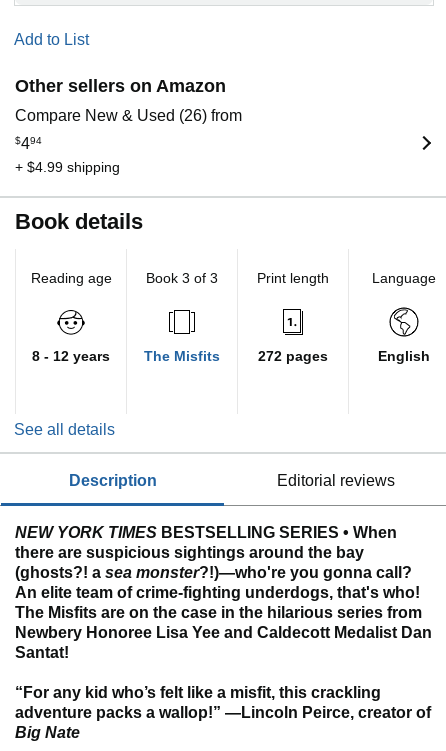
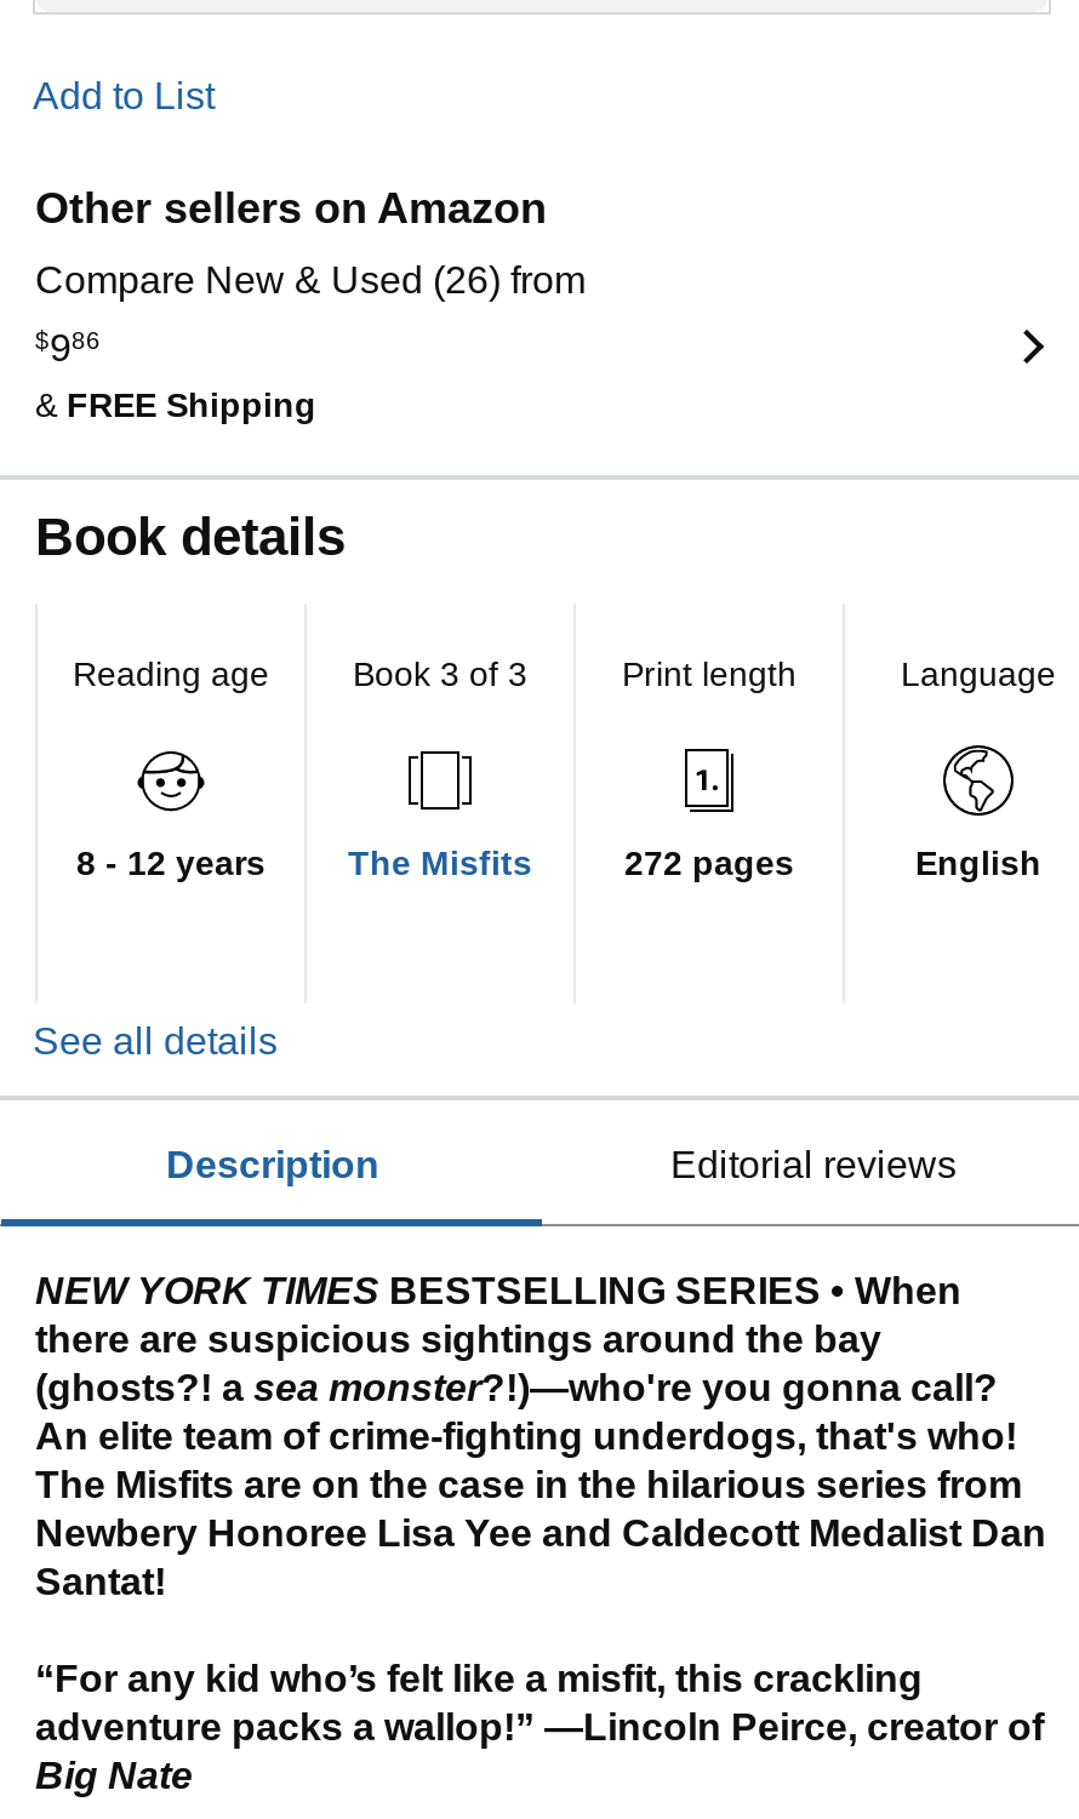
- $494
- + $4.99 shipping
+ $986
+ & FREE Shipping
